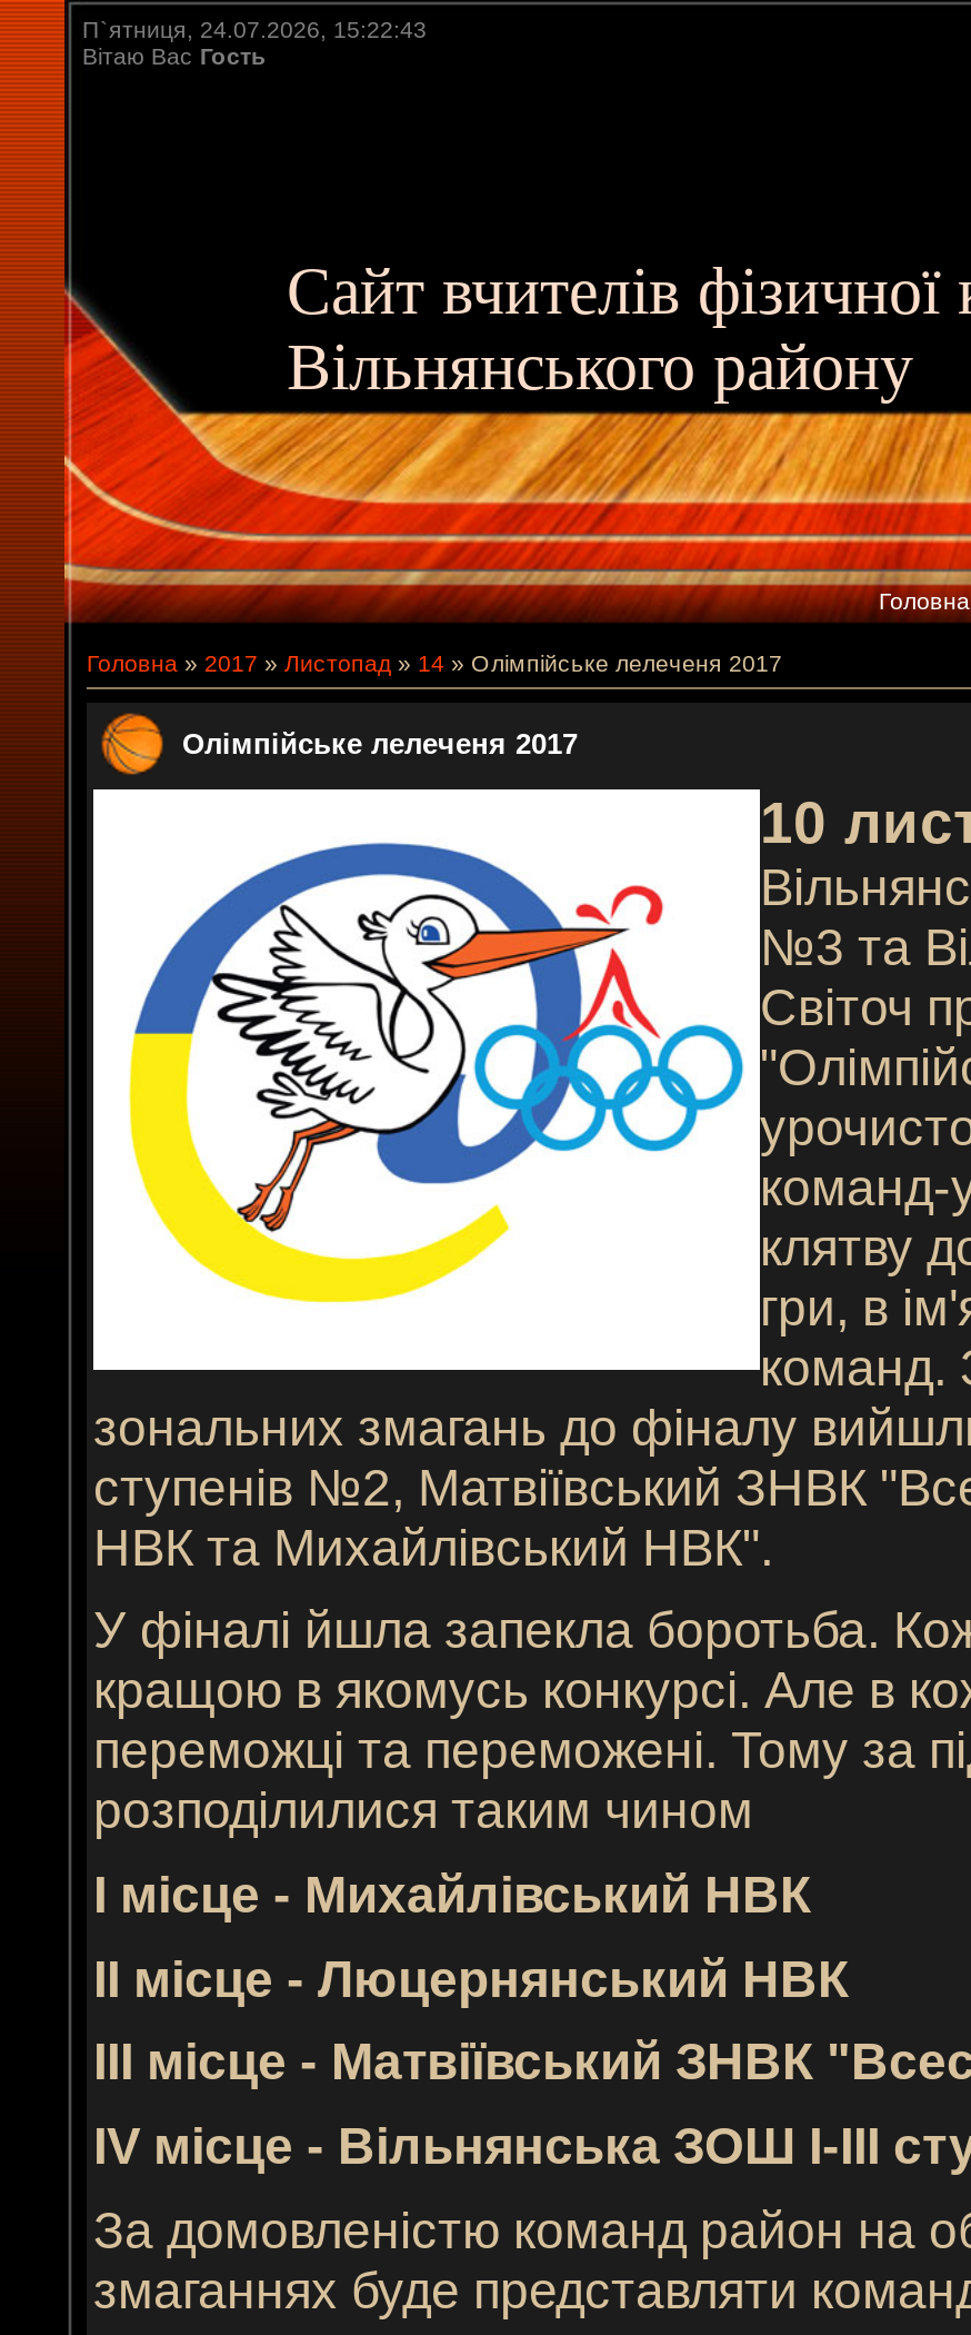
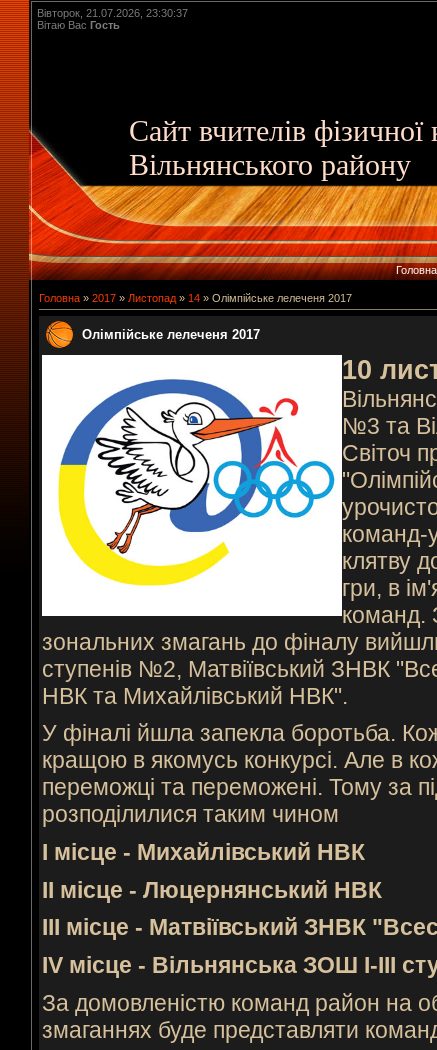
- П`ятниця, 24.07.2026, 15:22:43
+ Вівторок, 21.07.2026, 23:30:37
